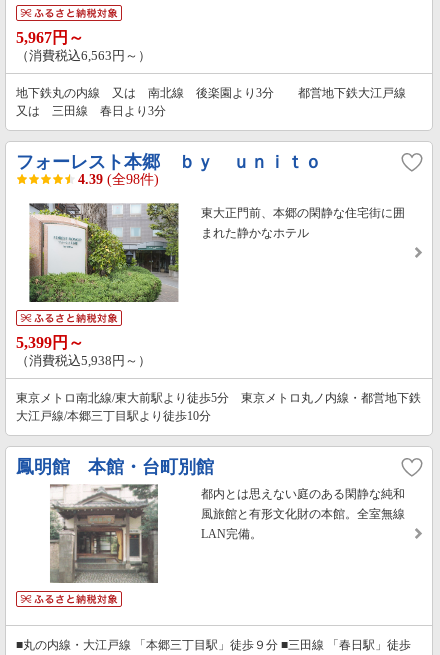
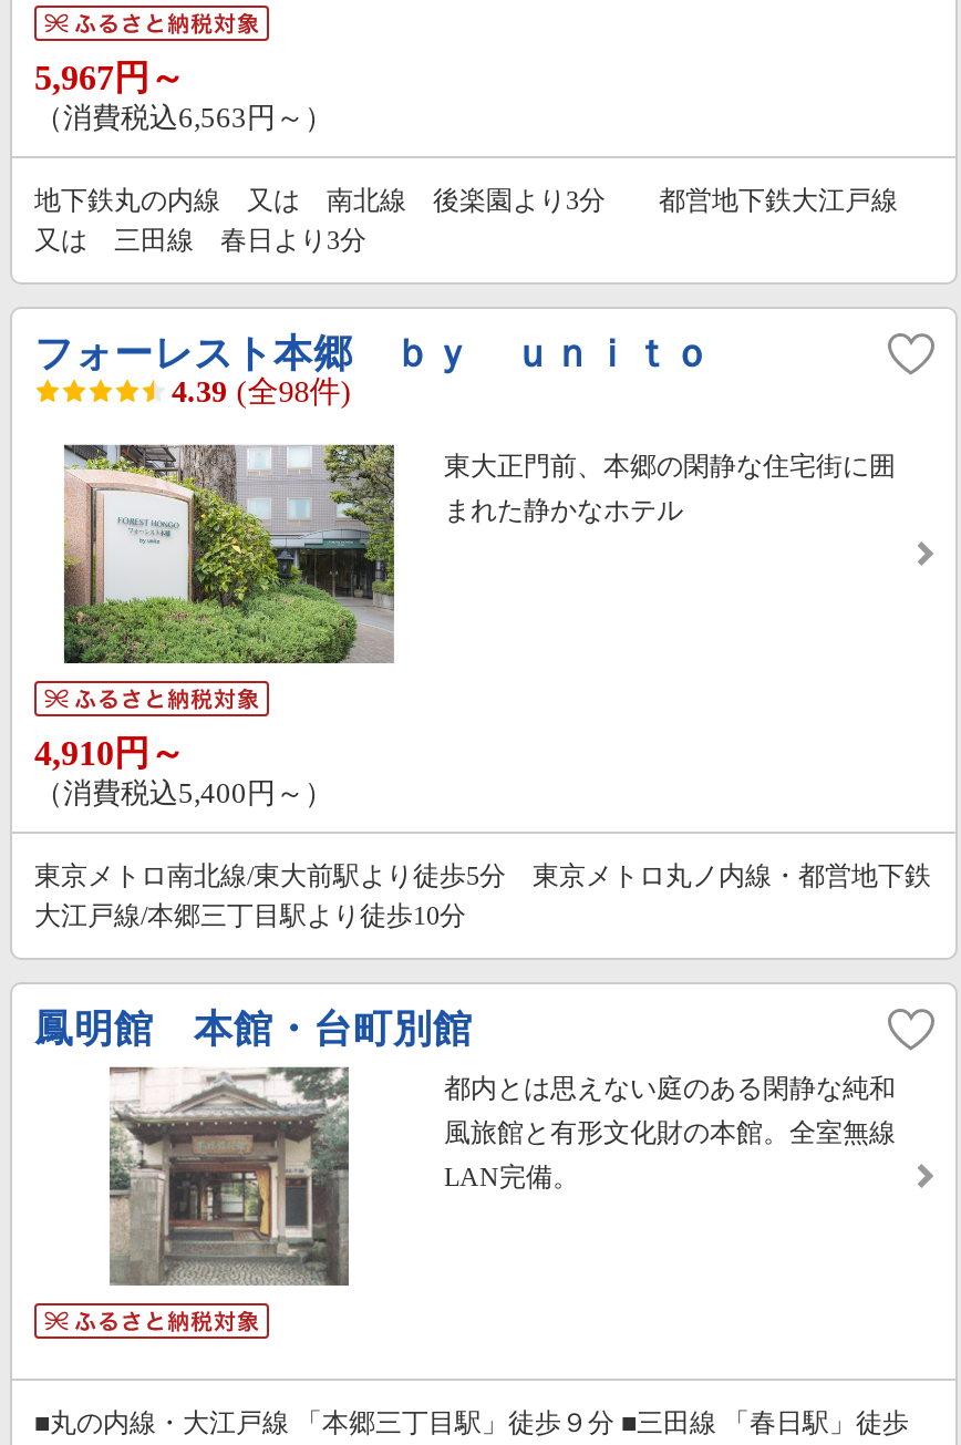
- 5,399円～
+ 4,910円～

- （消費税込5,938円～）
+ （消費税込5,400円～）
